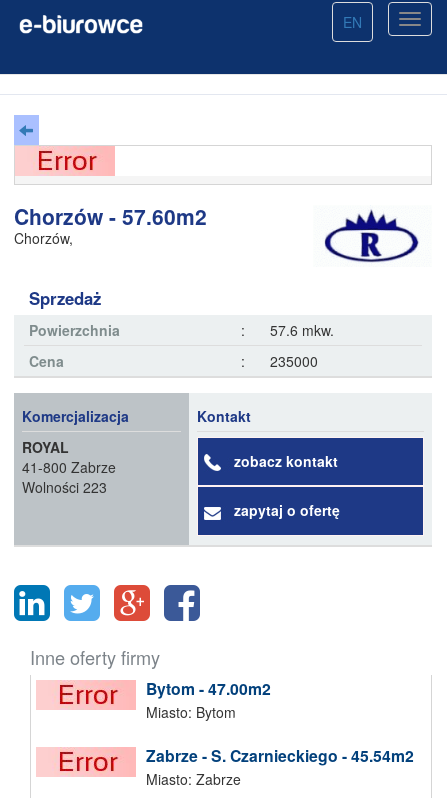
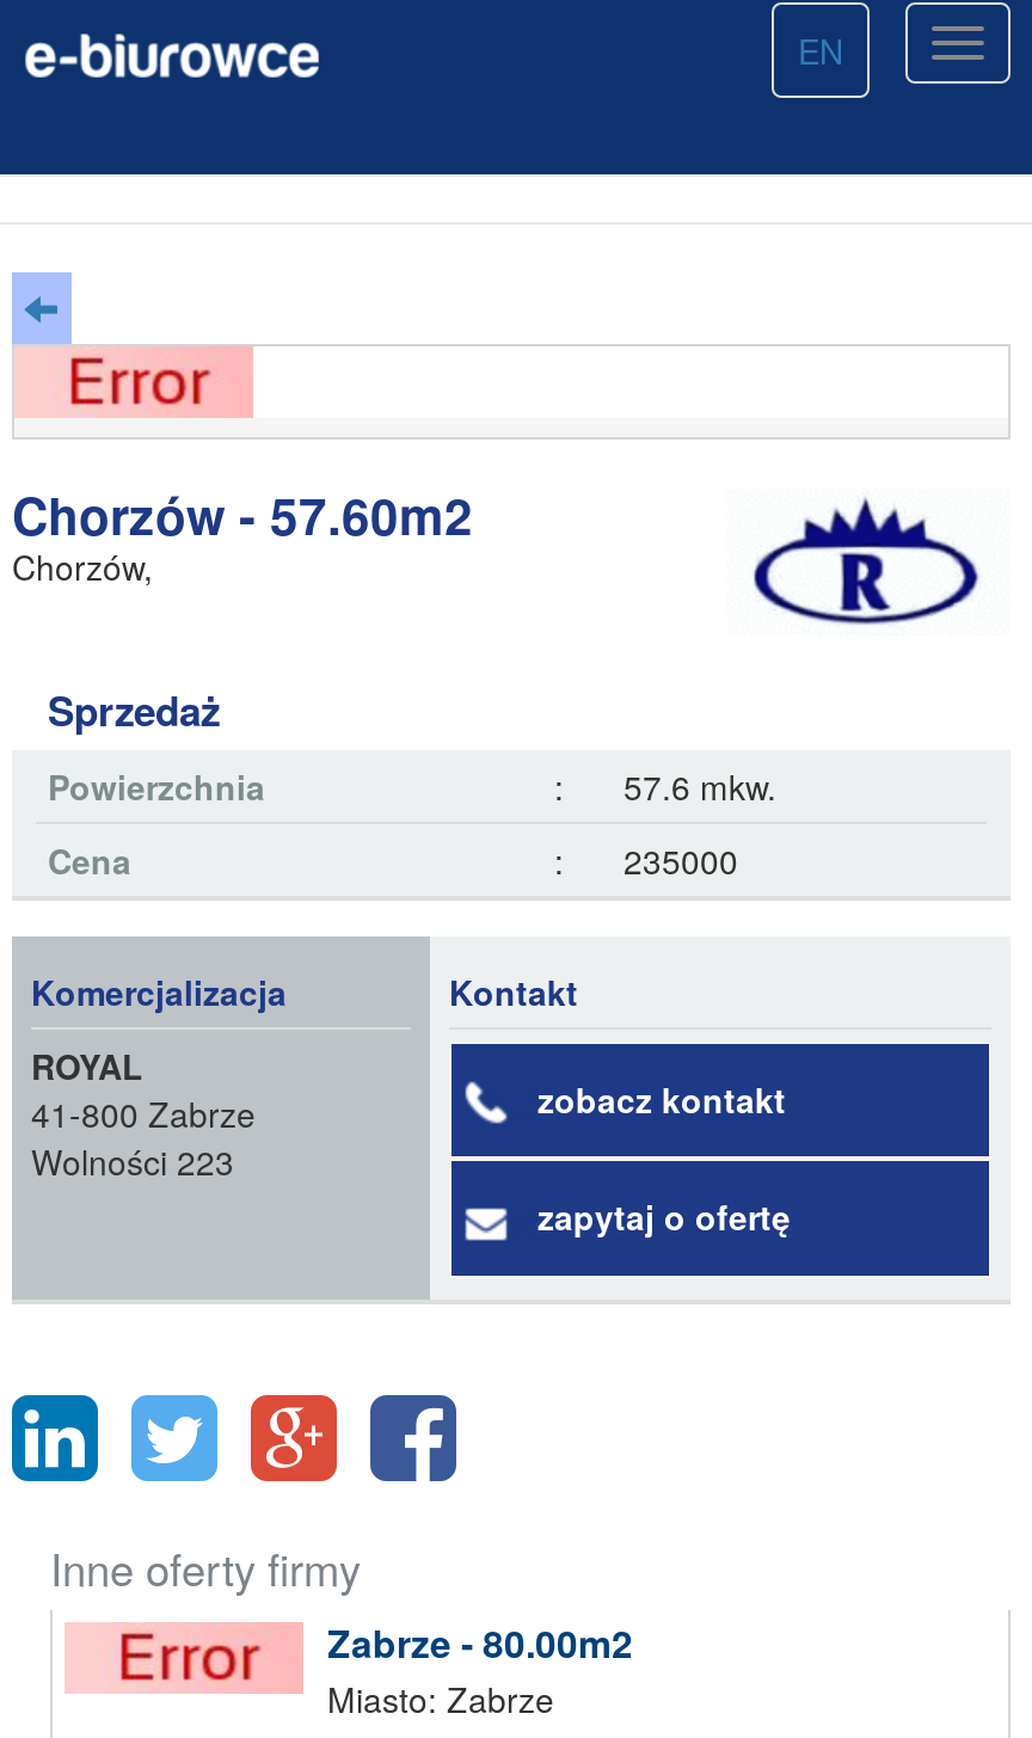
- Bytom - 47.00m2
- Miasto: Bytom
- Zabrze - S. Czarnieckiego - 45.54m2
+ Zabrze - 80.00m2
